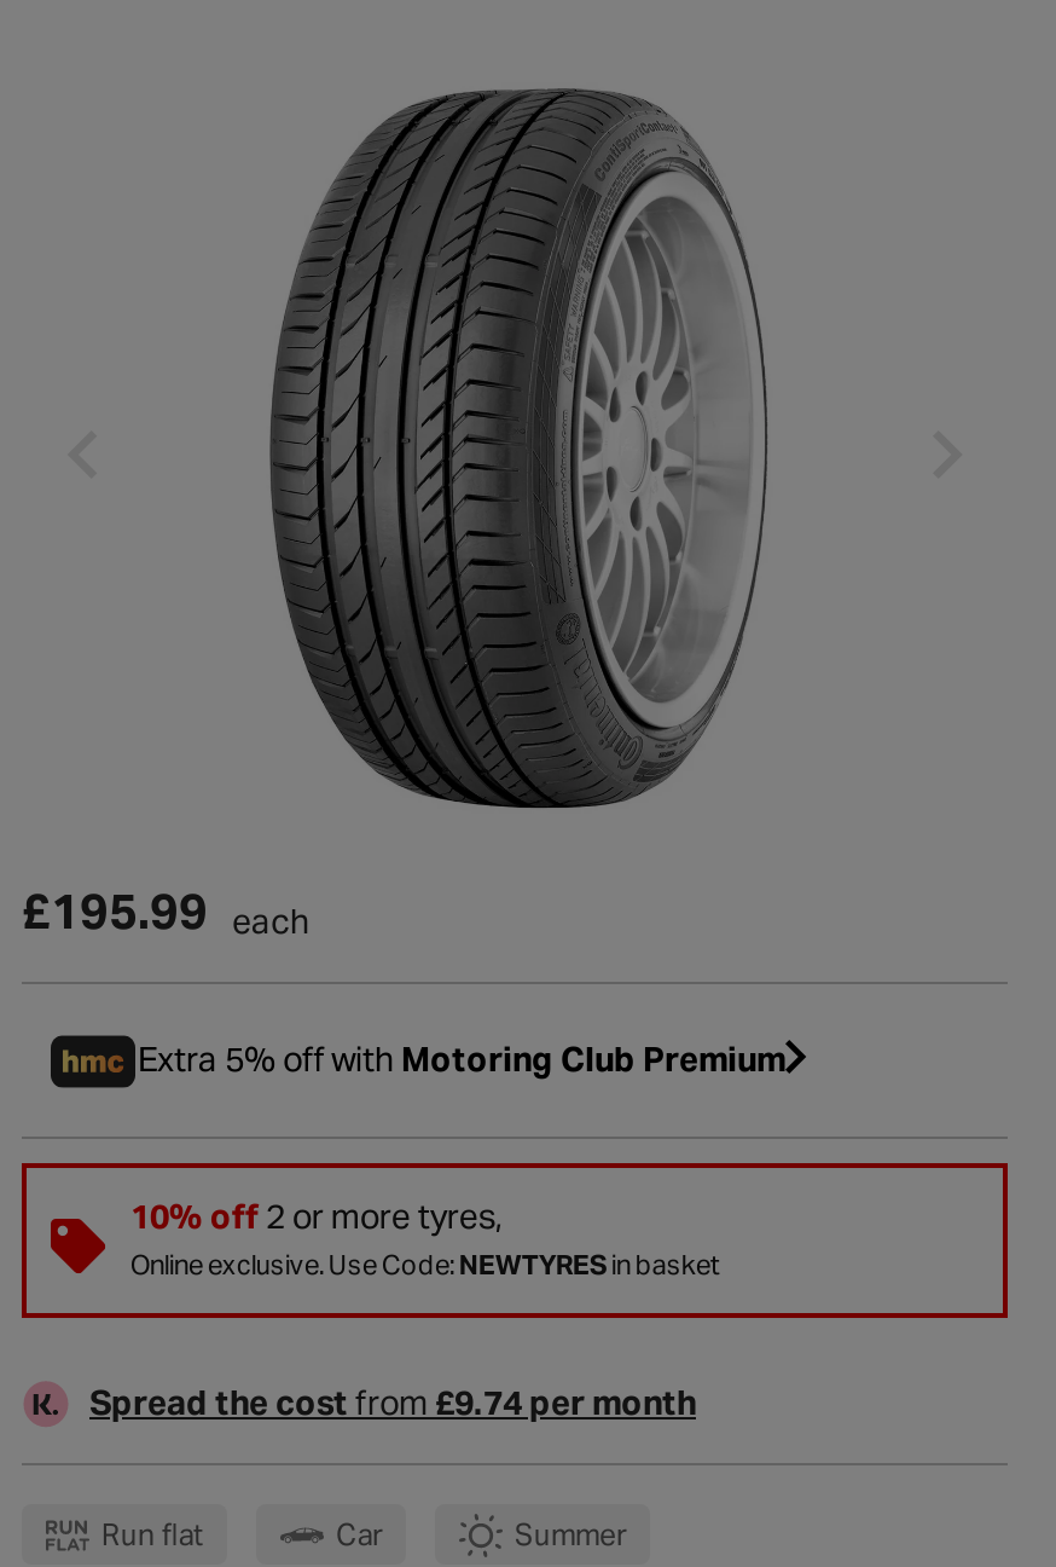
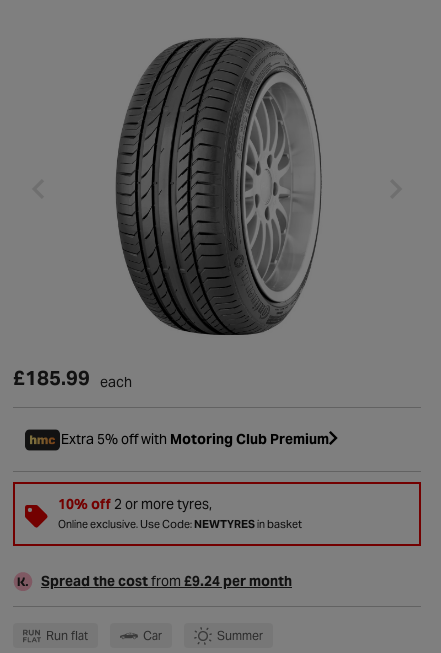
- £195.99 each
+ £185.99 each

- Spread the cost from £9.74 per month
+ Spread the cost from £9.24 per month
